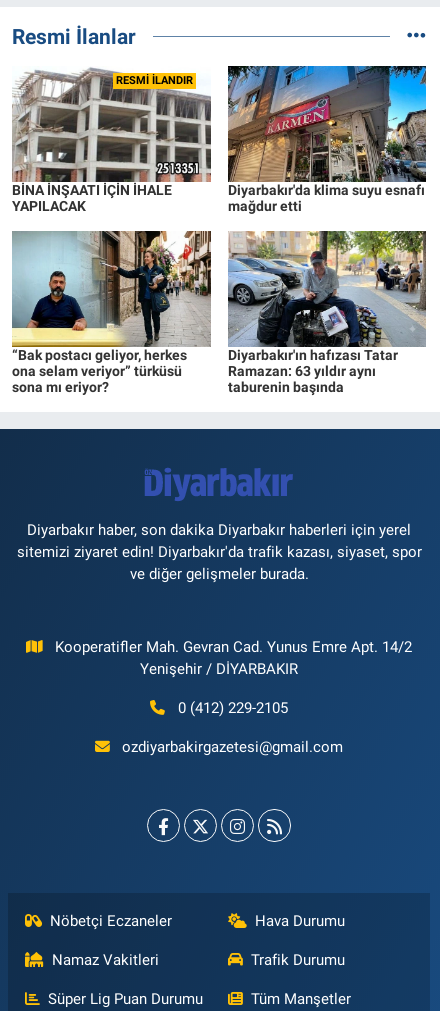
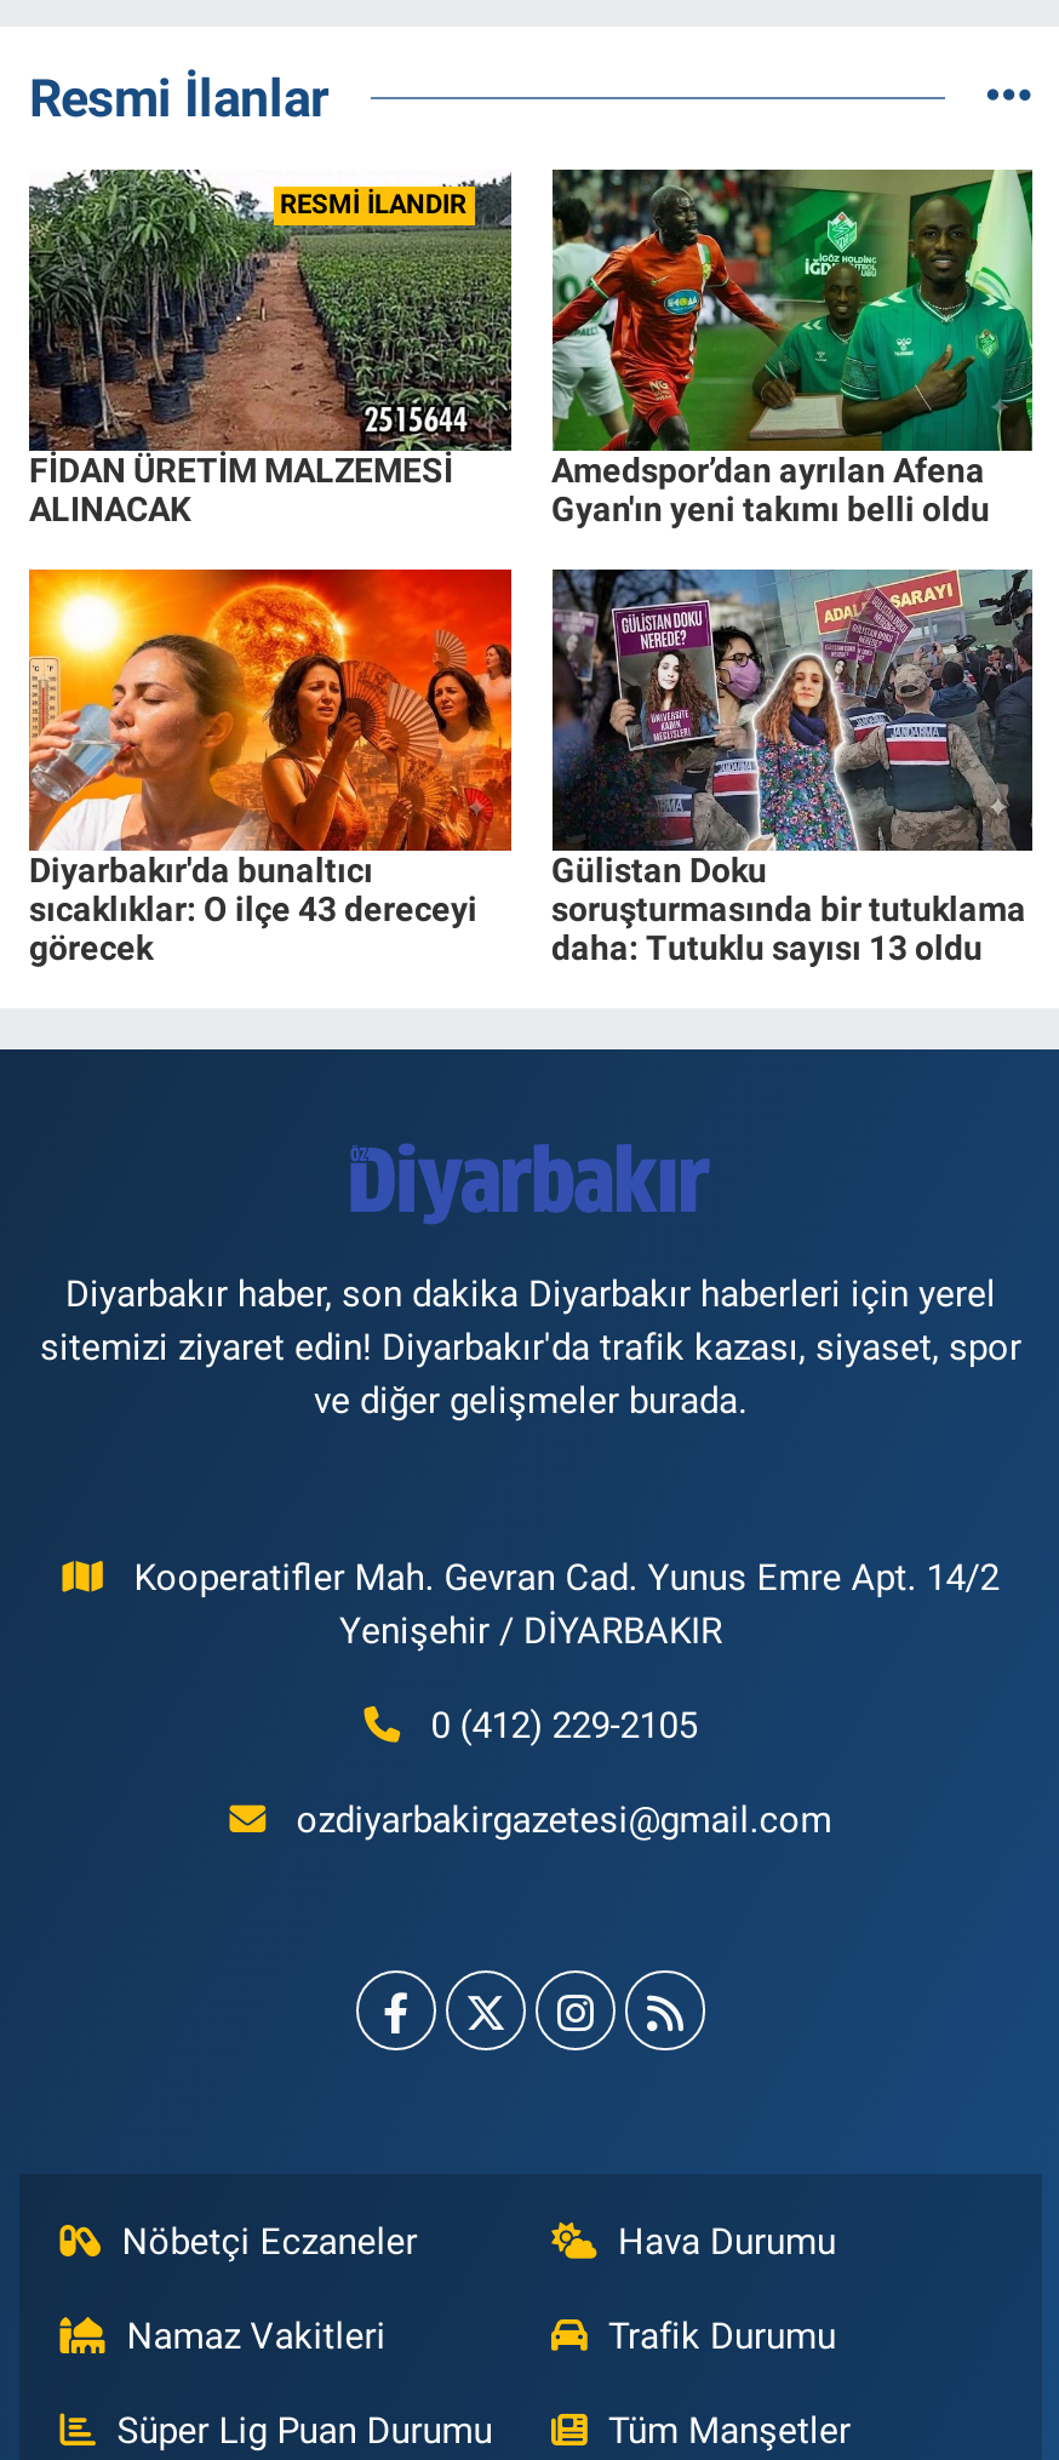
- [image]
- BİNA İNŞAATI İÇİN İHALE
- YAPILACAK
+ [image]
+ FİDAN ÜRETİM MALZEMESİ
+ ALINACAK

- [image]
- Diyarbakır'da klima suyu esnafı
- mağdur etti
+ [image]
+ Amedspor’dan ayrılan Afena
+ Gyan'ın yeni takımı belli oldu

- [image]
- “Bak postacı geliyor, herkes
- ona selam veriyor” türküsü
- sona mı eriyor?
+ [image]
+ Diyarbakır'da bunaltıcı
+ sıcaklıklar: O ilçe 43 dereceyi
+ görecek

- [image]
- Diyarbakır'ın hafızası Tatar
- Ramazan: 63 yıldır aynı
- taburenin başında
+ [image]
+ Gülistan Doku
+ soruşturmasında bir tutuklama
+ daha: Tutuklu sayısı 13 oldu
